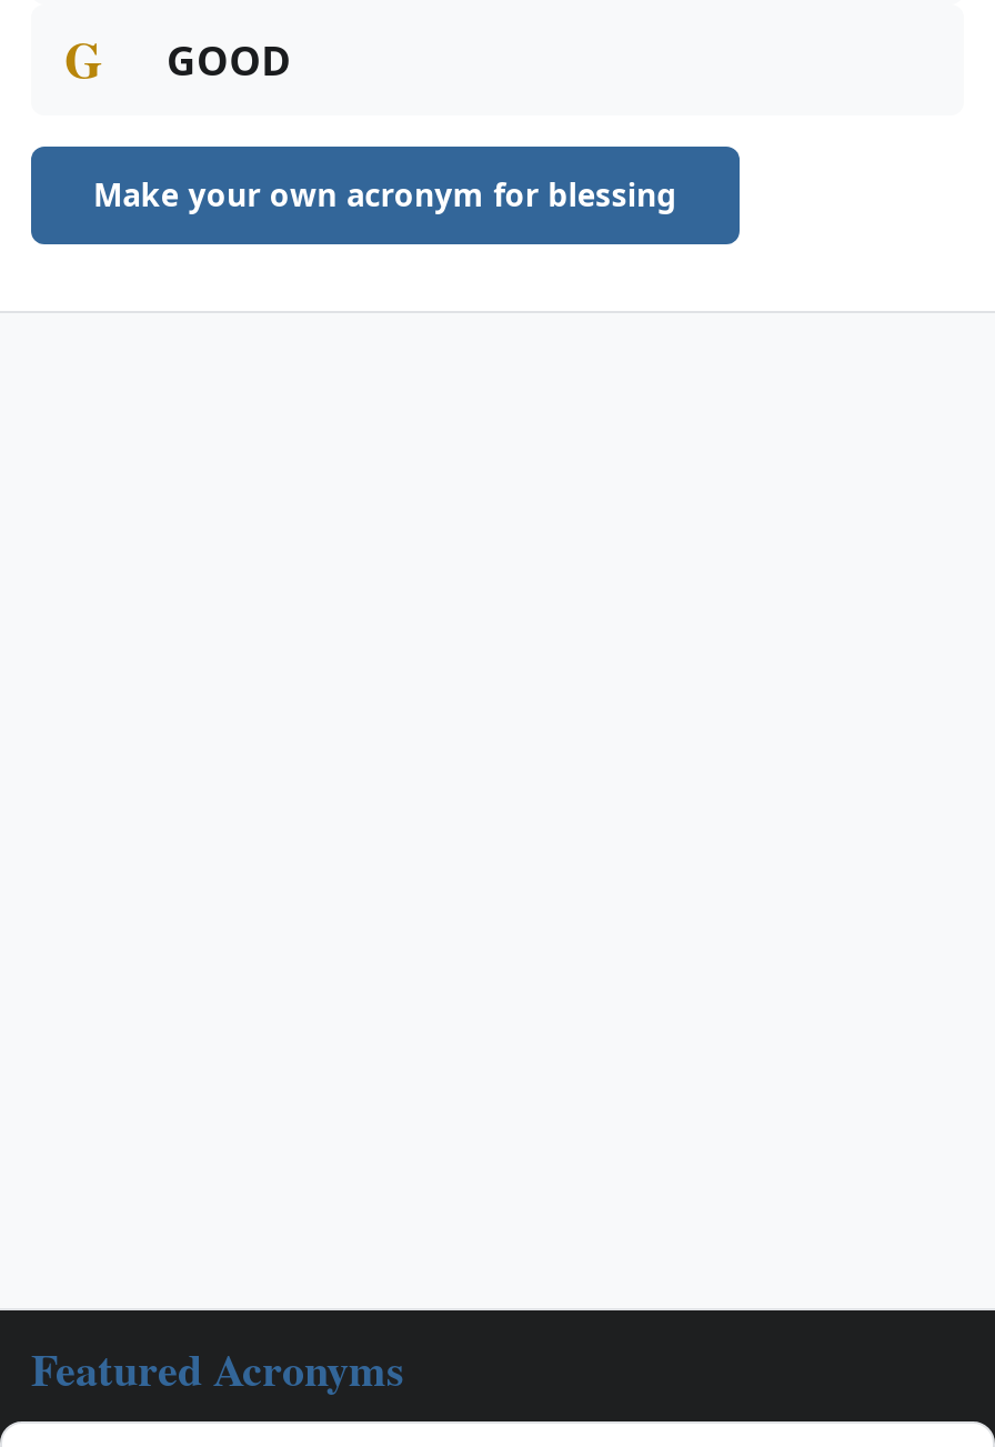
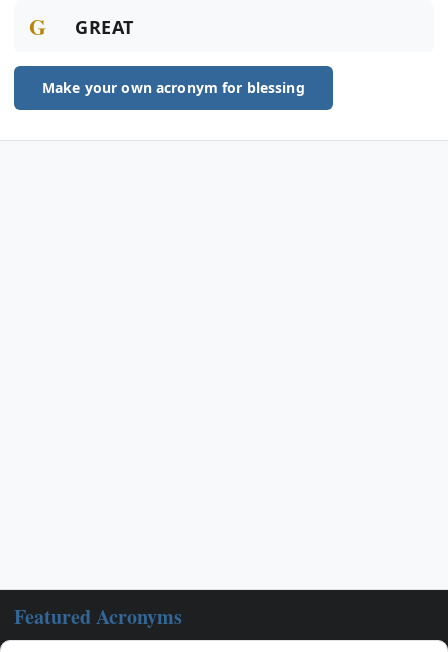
- GOOD
+ GREAT
